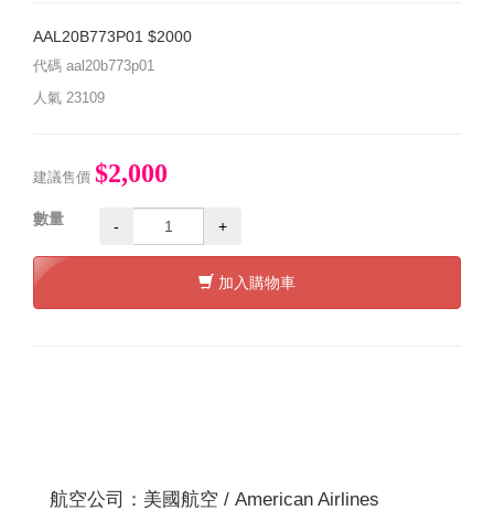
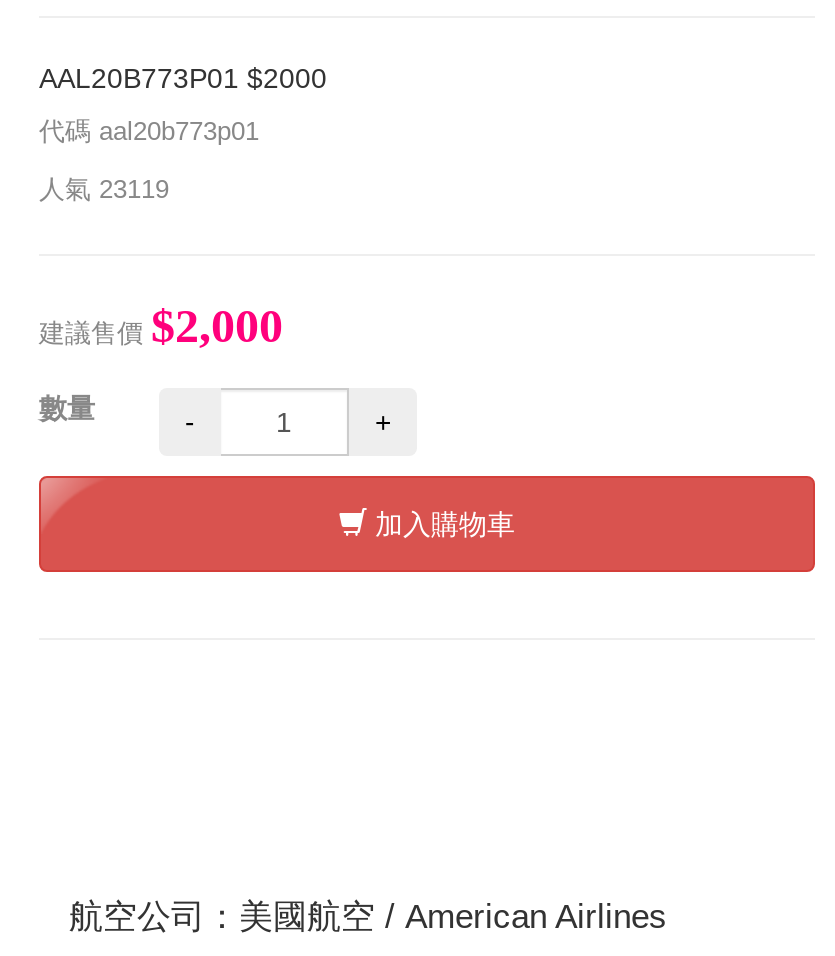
- 人氣23109
+ 人氣23119
